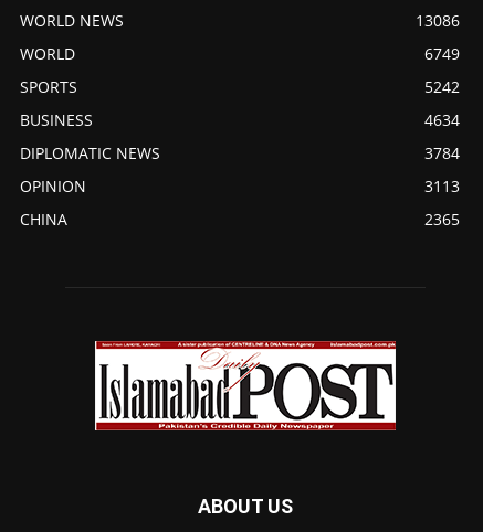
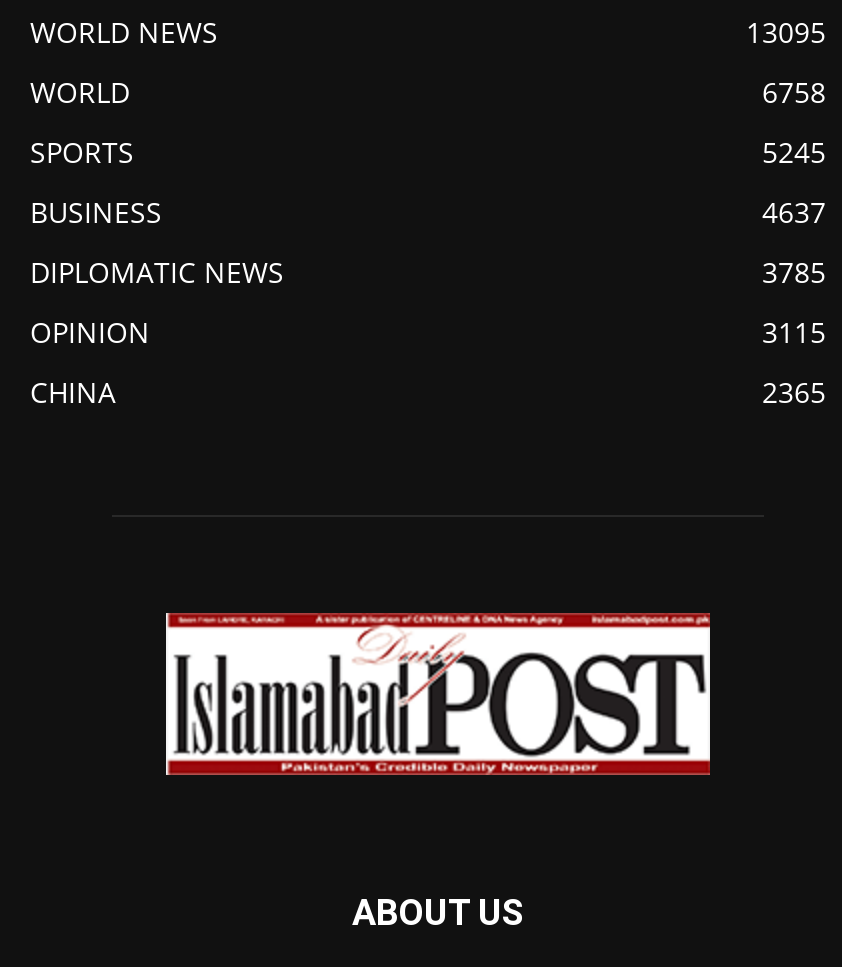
- 13086
+ 13095

- 6749
+ 6758

- 5242
+ 5245

- 4634
+ 4637

- 3784
+ 3785

- 3113
+ 3115
